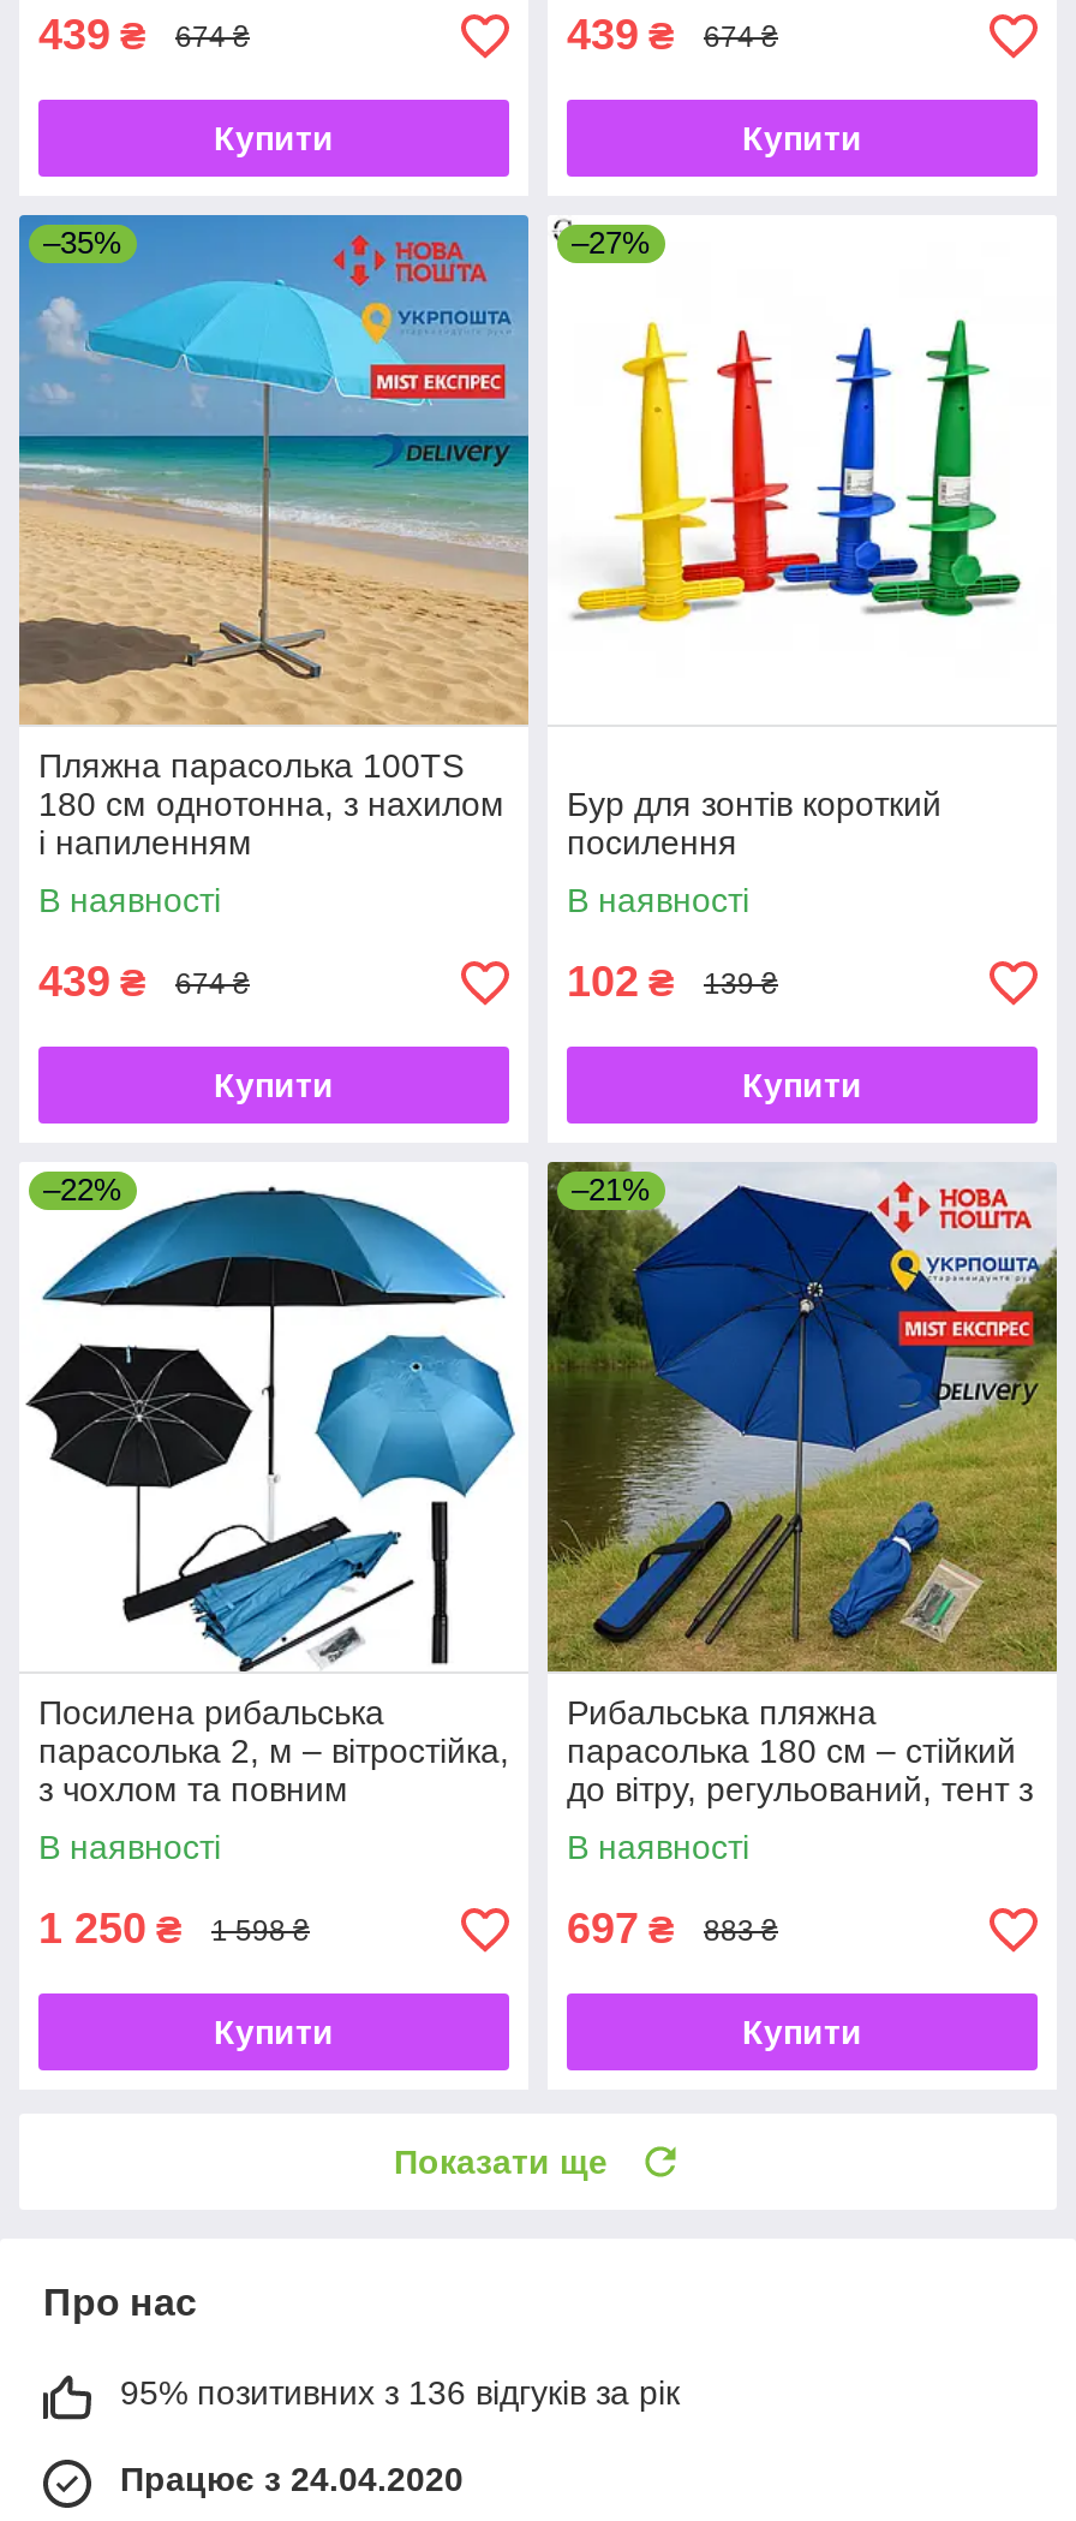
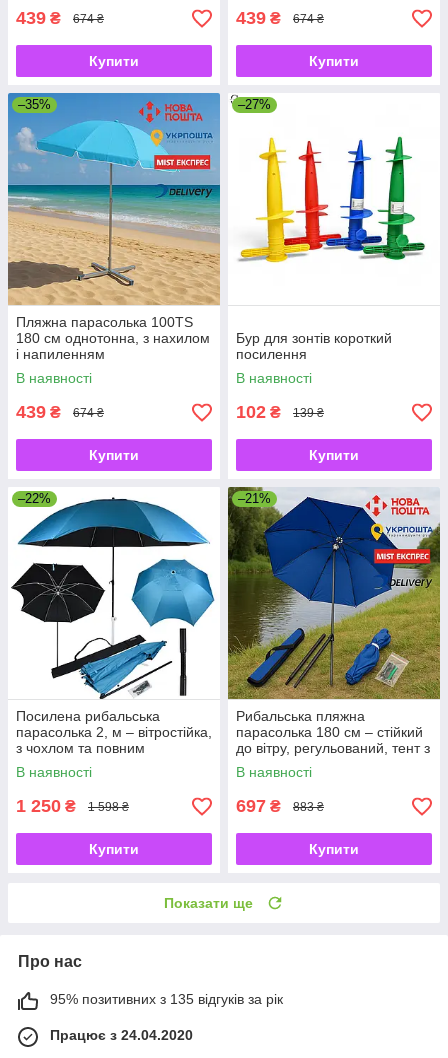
- 95% позитивних з 136 відгуків за рік
+ 95% позитивних з 135 відгуків за рік
